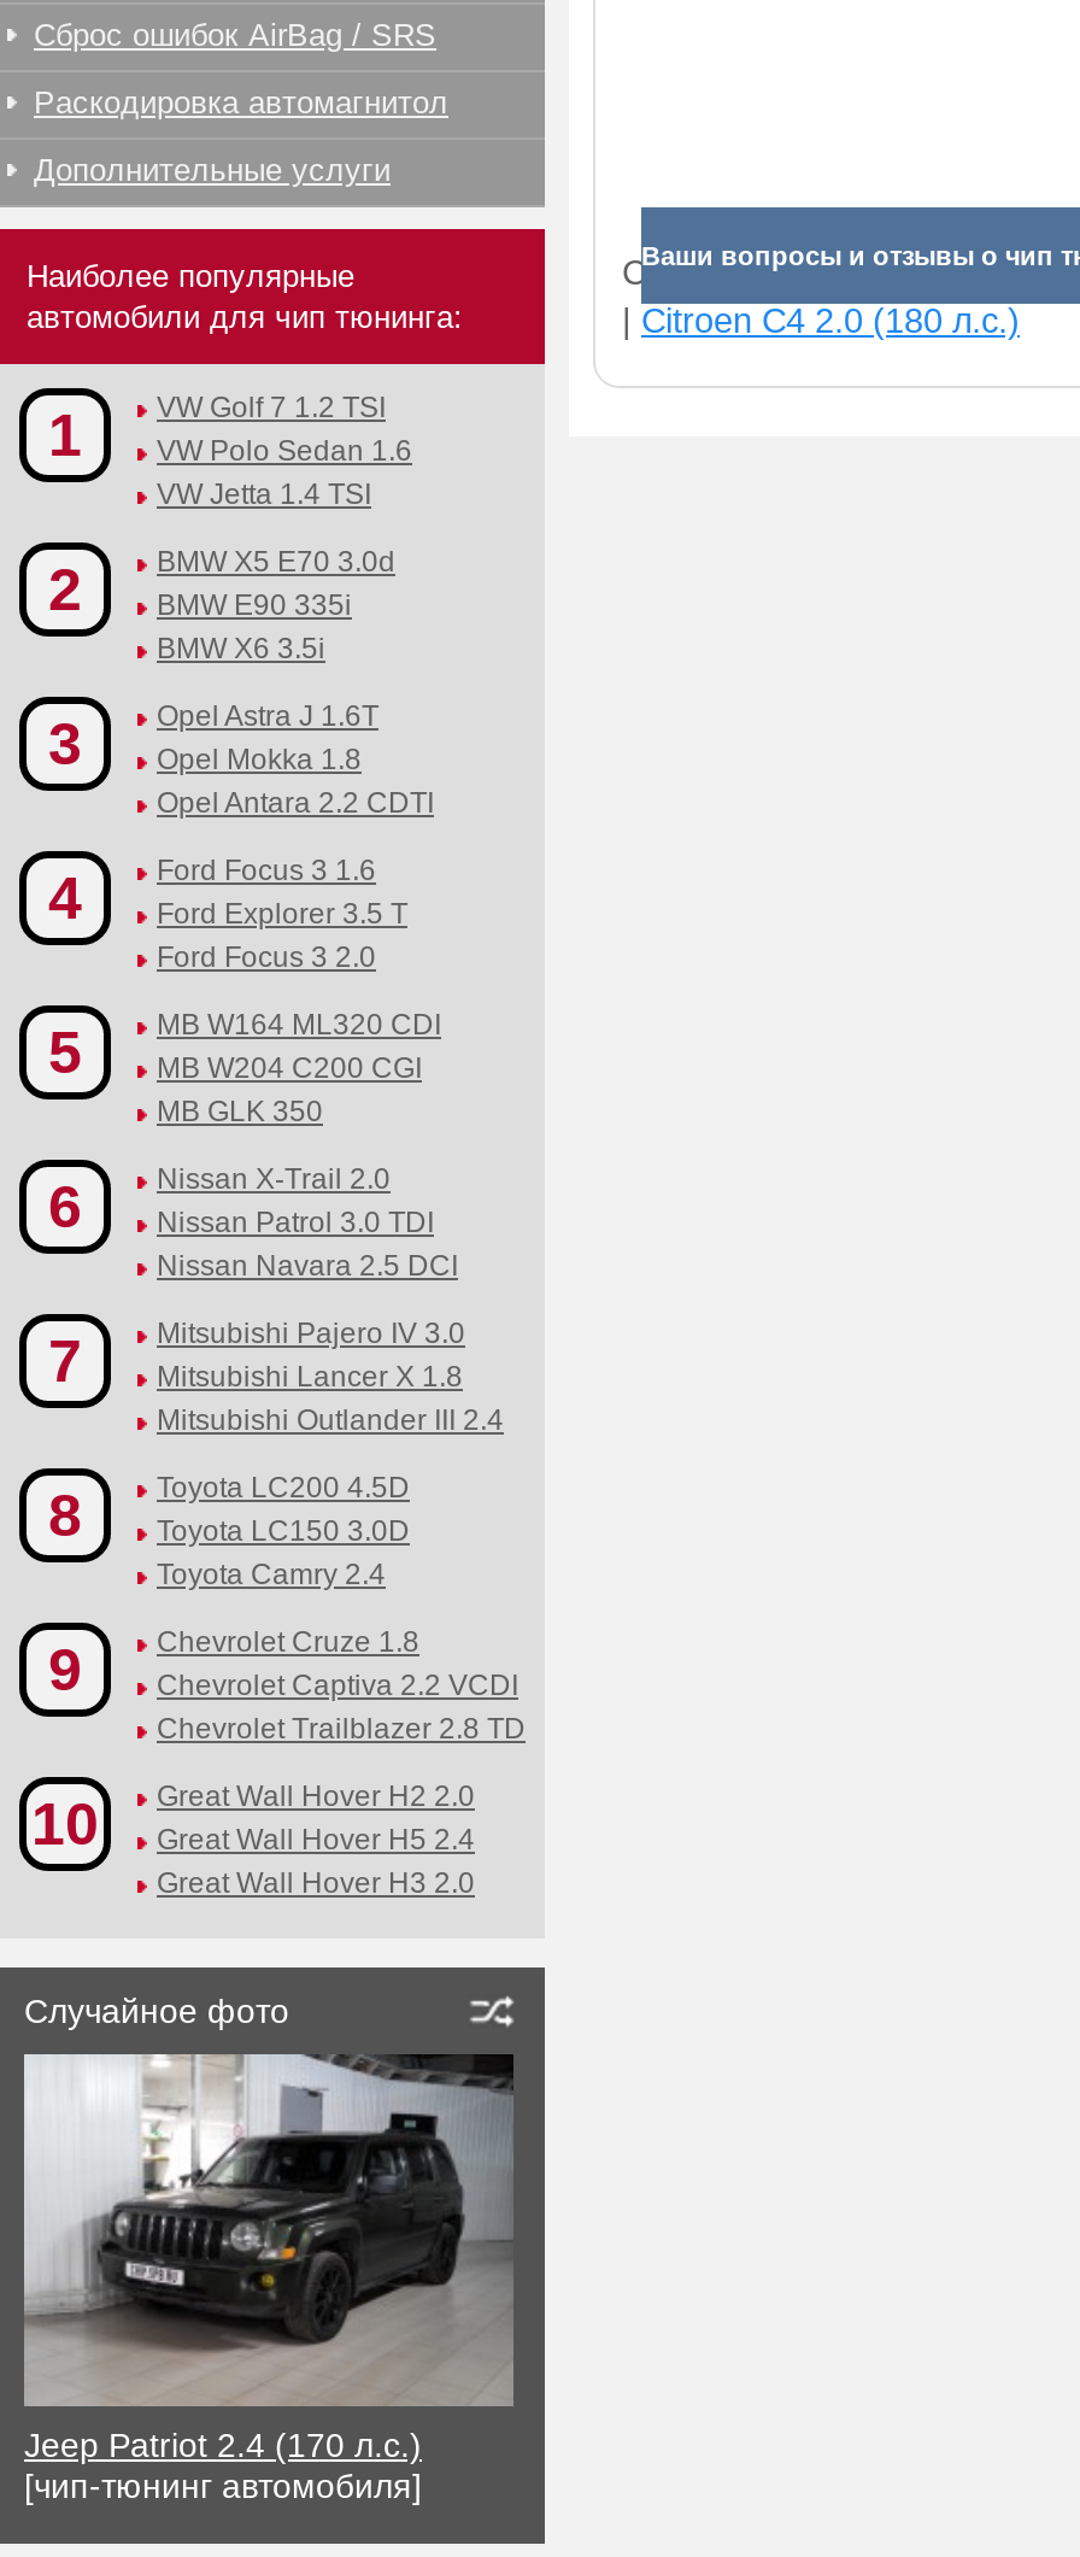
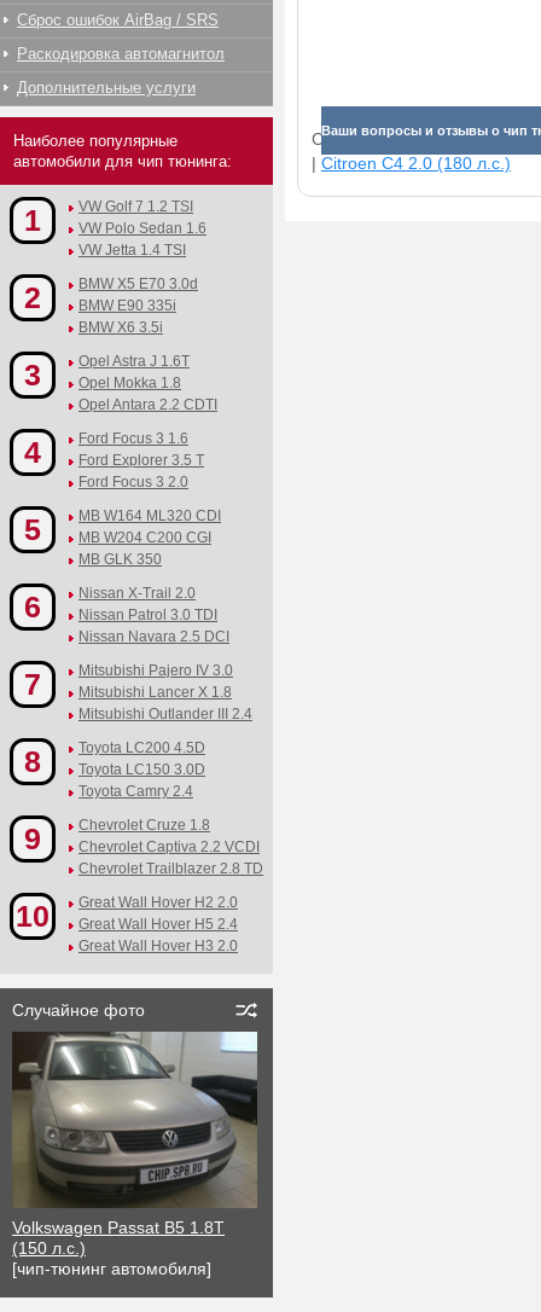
- [image]
- Jeep Patriot 2.4 (170 л.с.)
+ [image]
+ Volkswagen Passat B5 1.8T
+ (150 л.с.)
